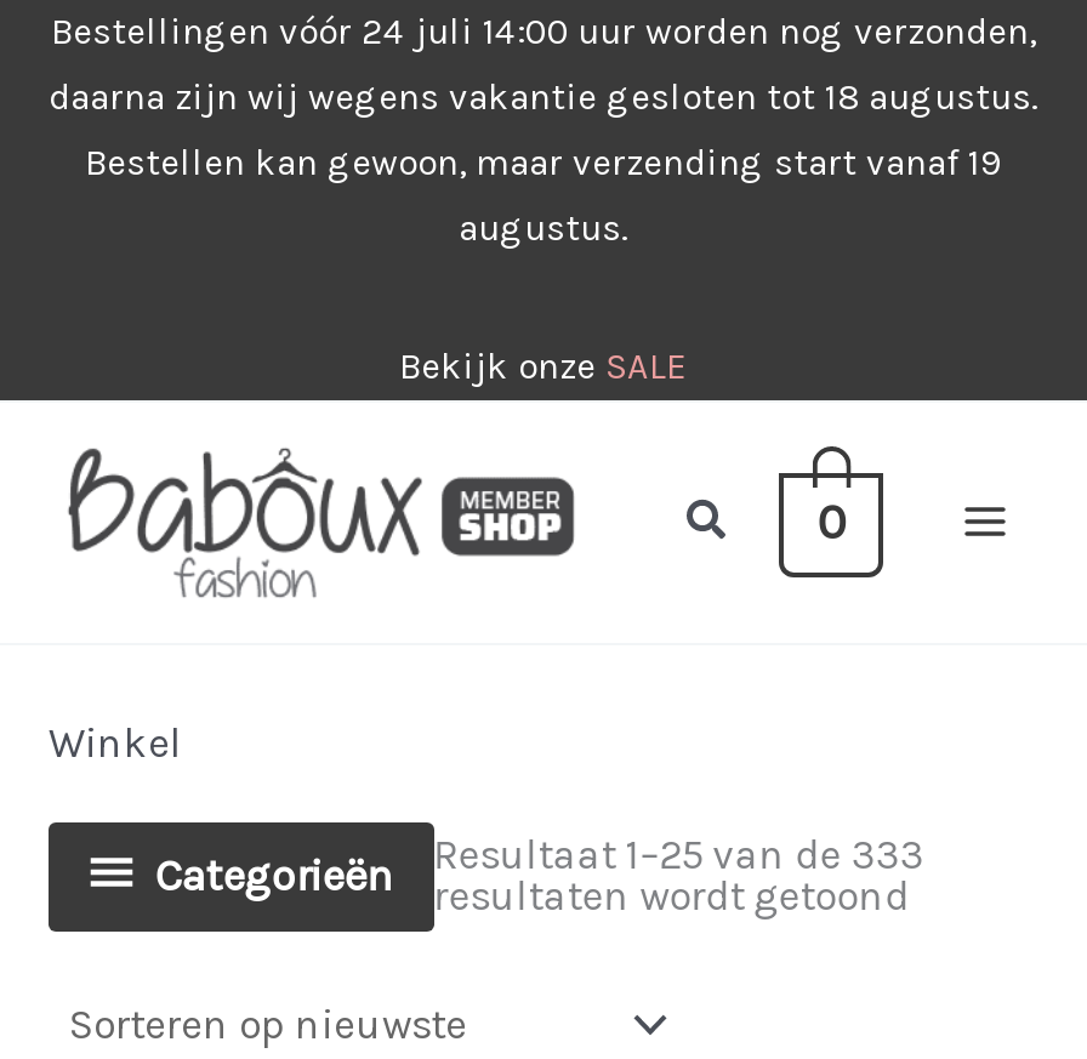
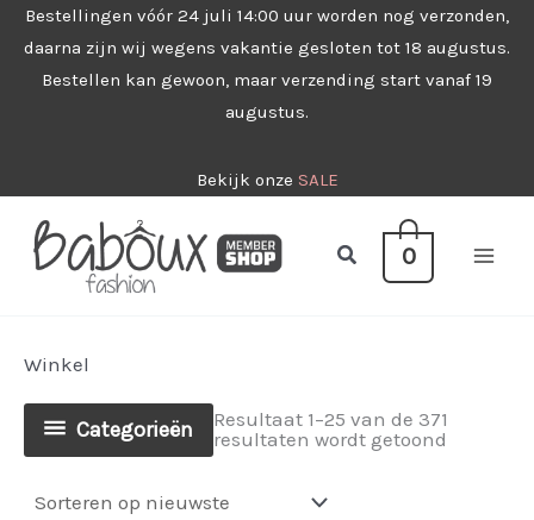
- Resultaat 1–25 van de 333
+ Resultaat 1–25 van de 371
